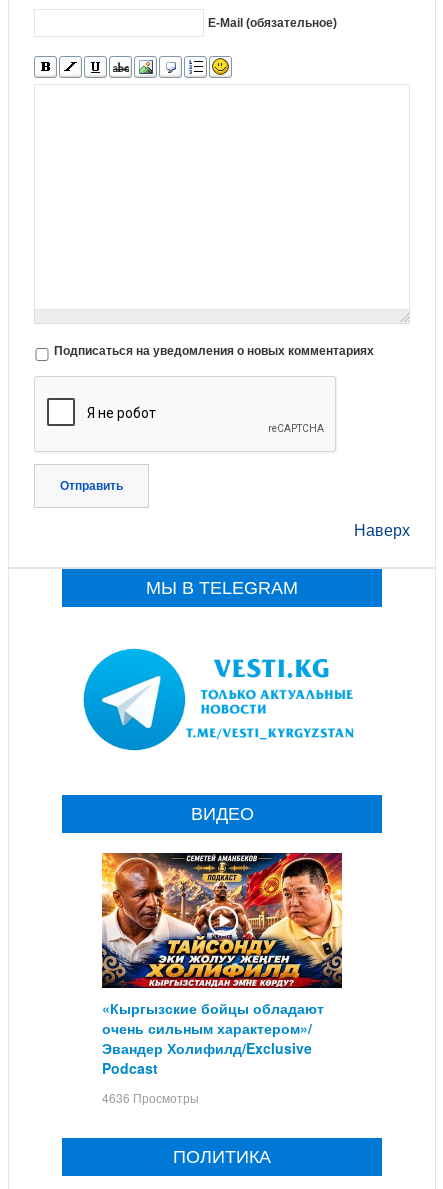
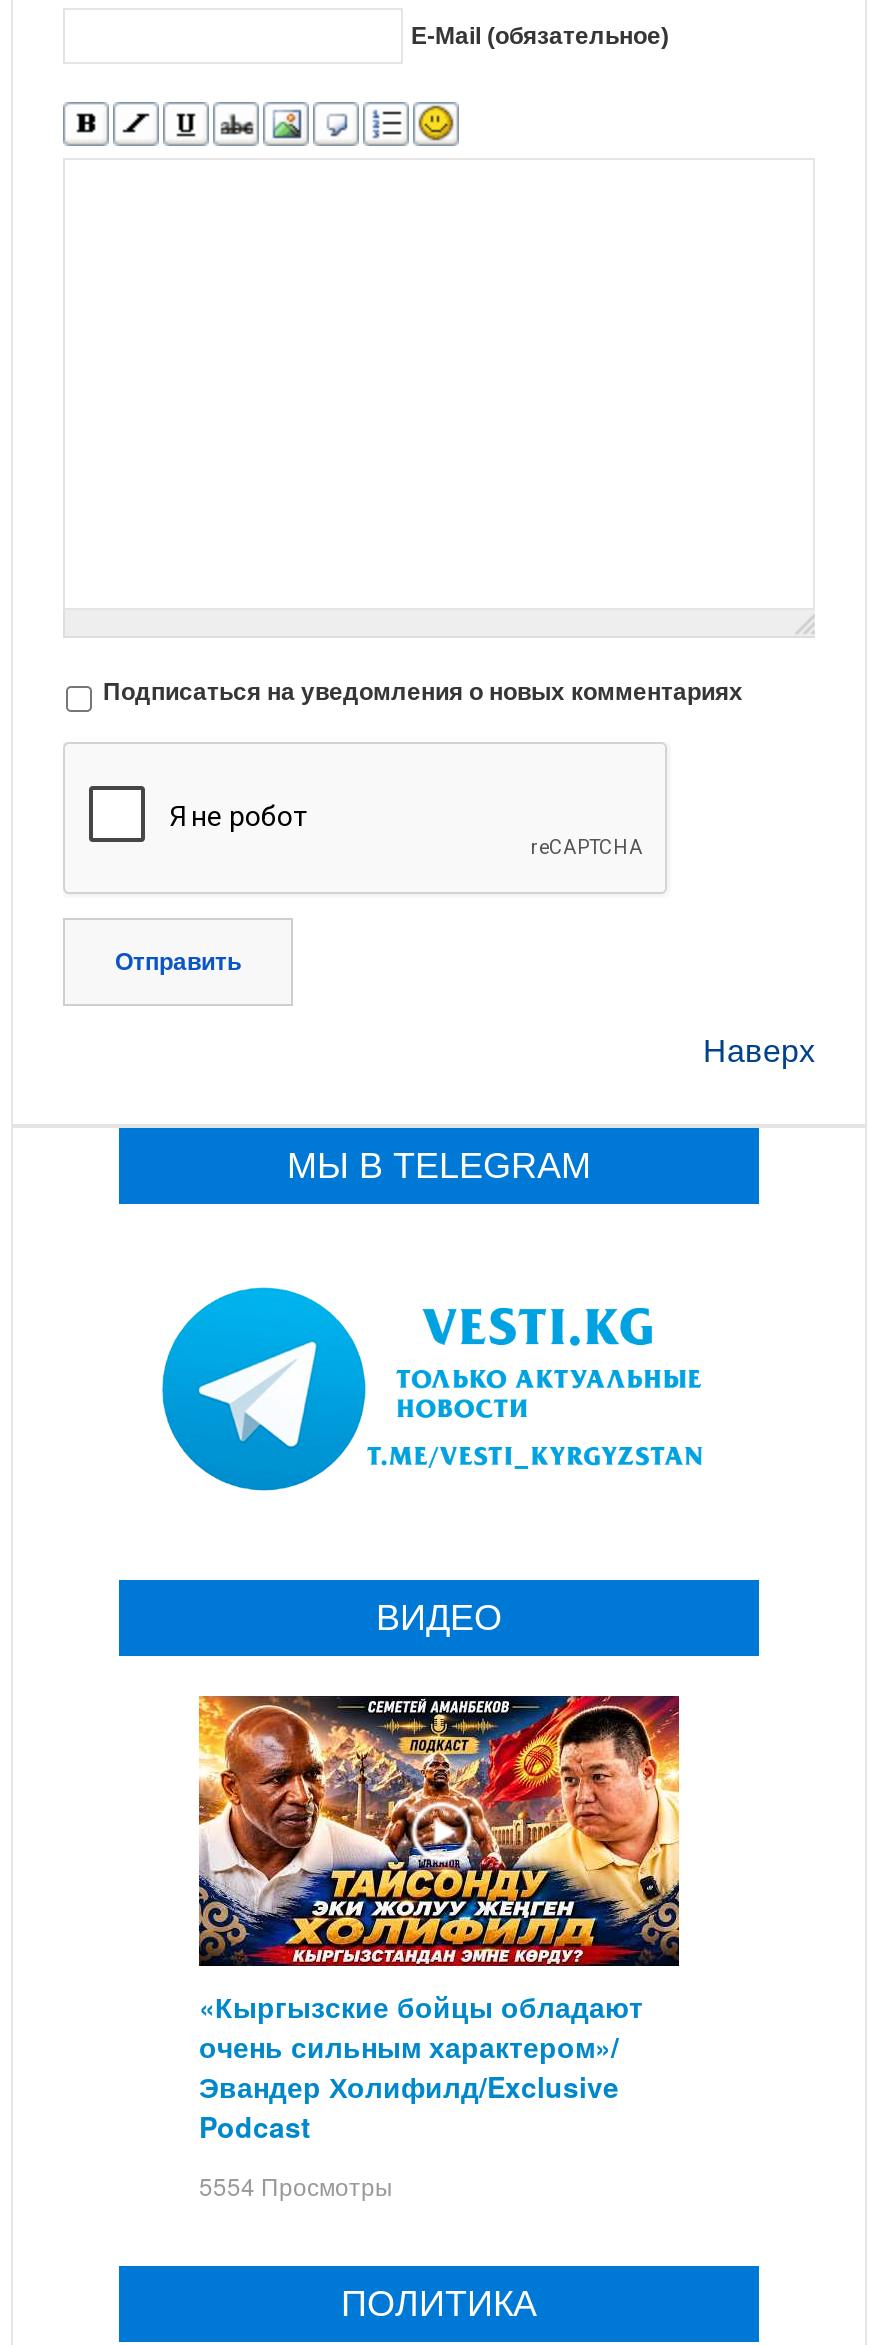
- 4636 Просмотры
+ 5554 Просмотры
